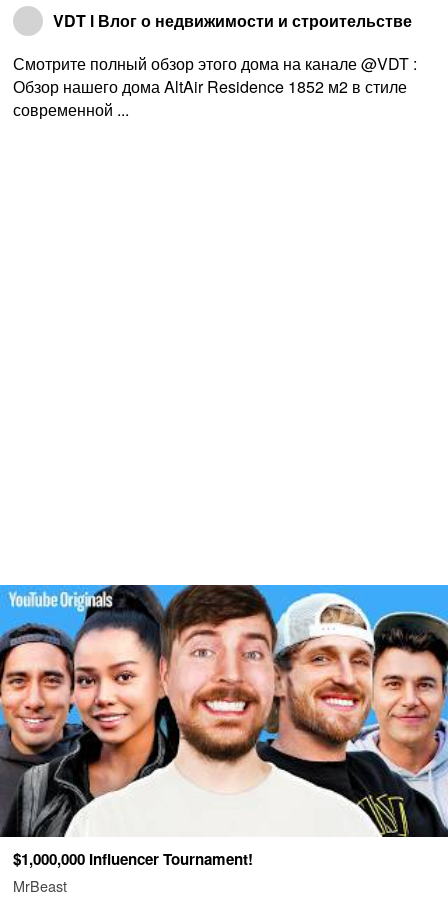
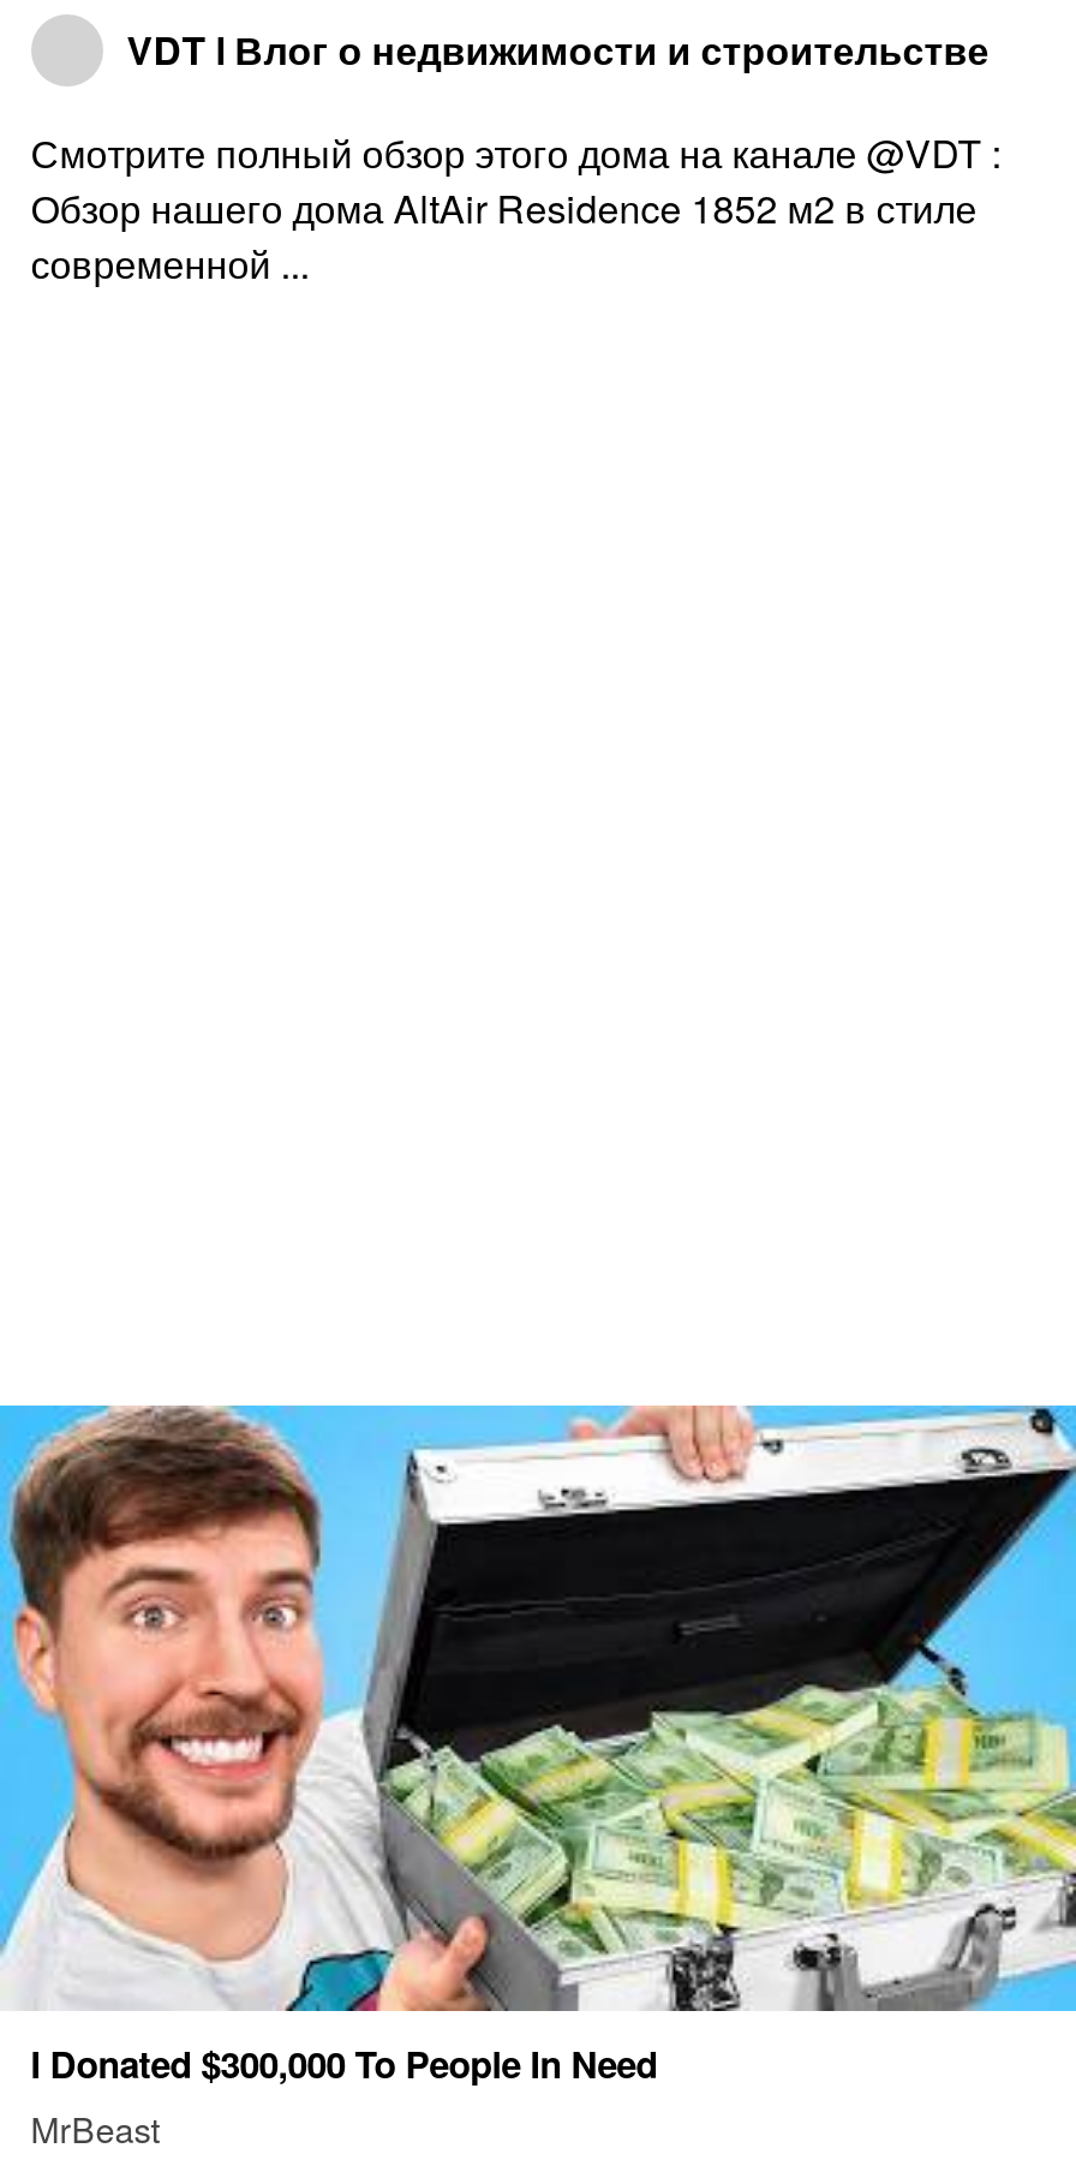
- [image]
- $1,000,000 Influencer Tournament!
+ [image]
+ I Donated $300,000 To People In Need
